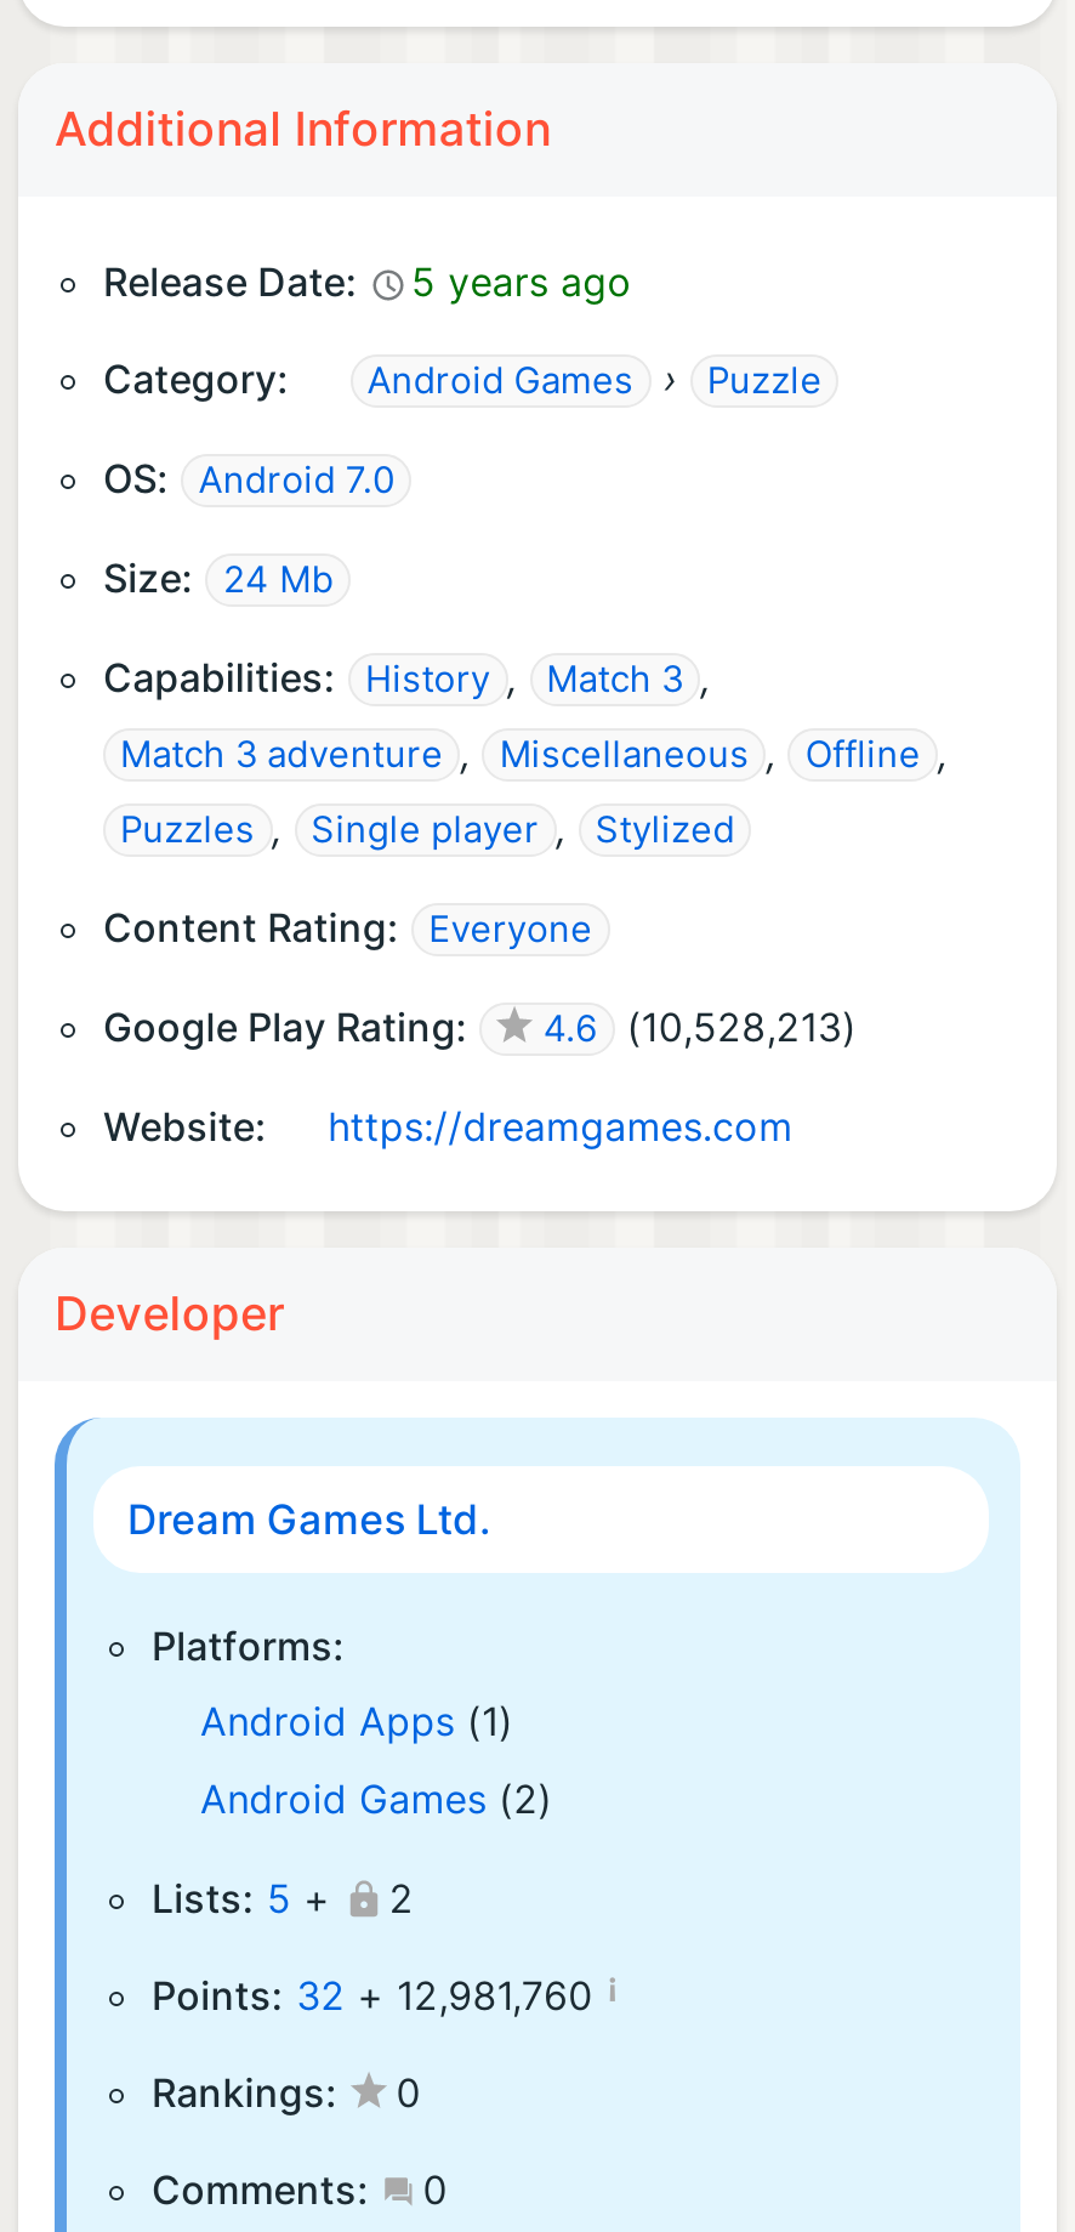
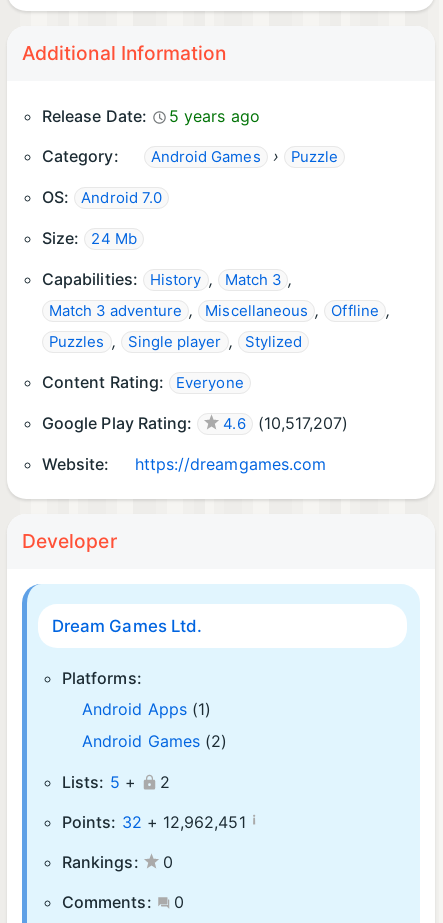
- Google Play Rating: 4.6 (10,528,213)
+ Google Play Rating: 4.6 (10,517,207)

- Points: 32 + 12,981,760 ¡
+ Points: 32 + 12,962,451 ¡
